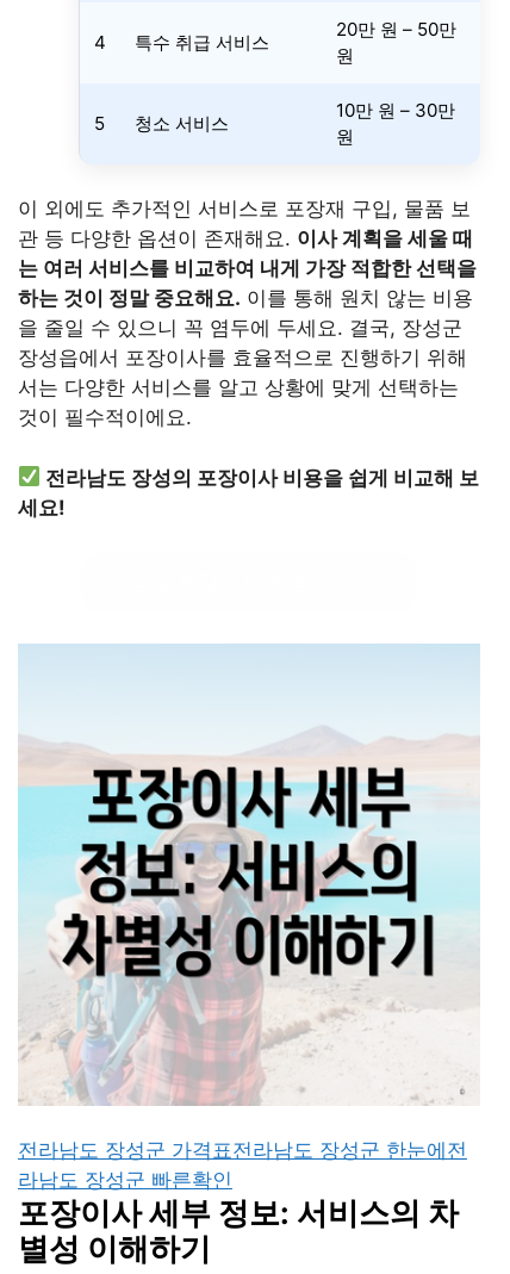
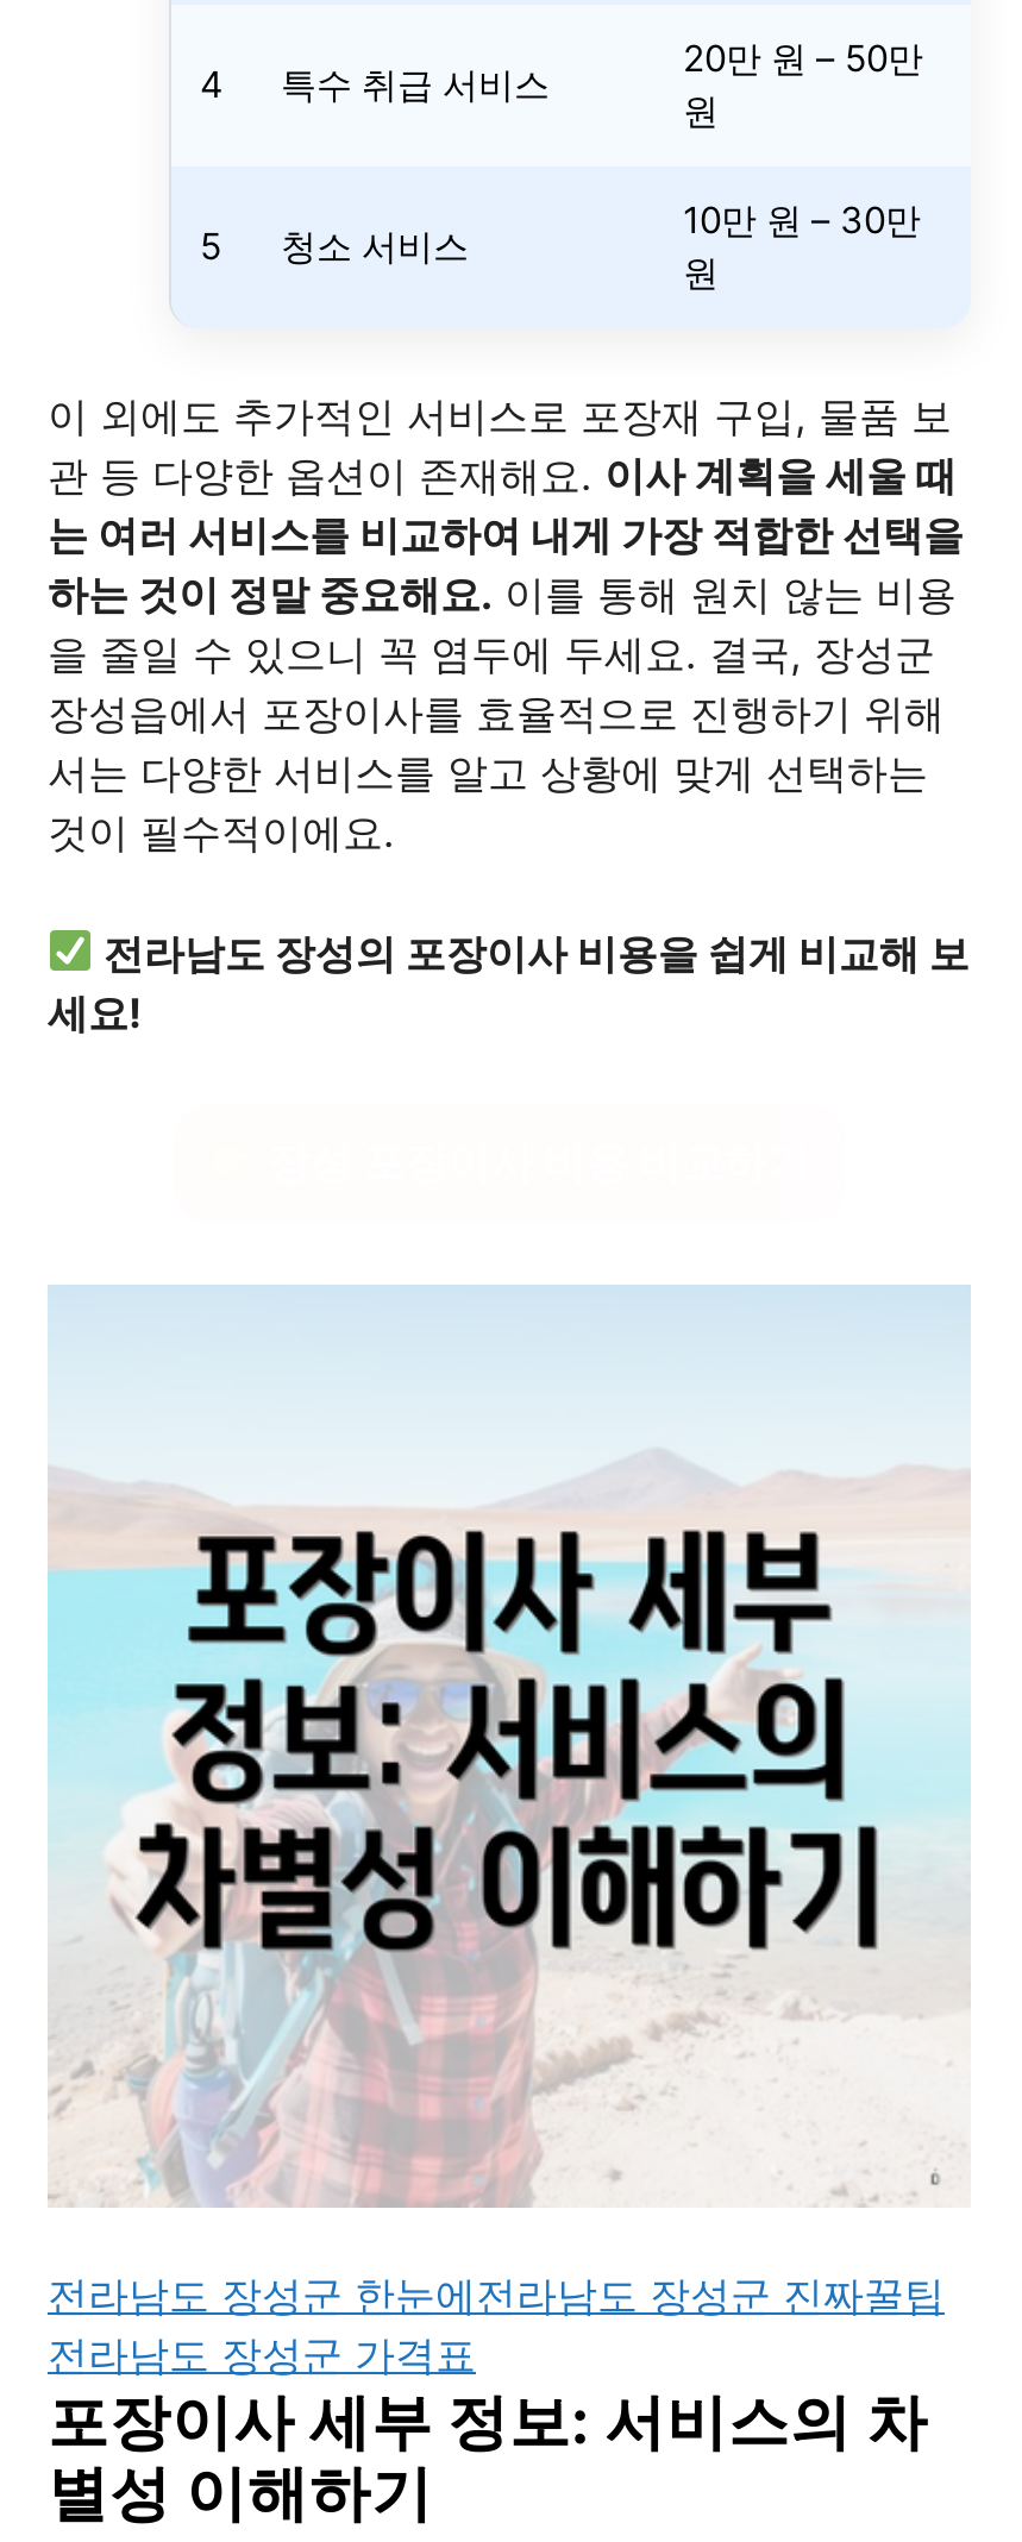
- 전라남도 장성군 가격표전라남도 장성군 한눈에전
- 라남도 장성군 빠른확인
+ 전라남도 장성군 한눈에 전라남도 장성군 진짜꿀팁
+ 전라남도 장성군 가격표
